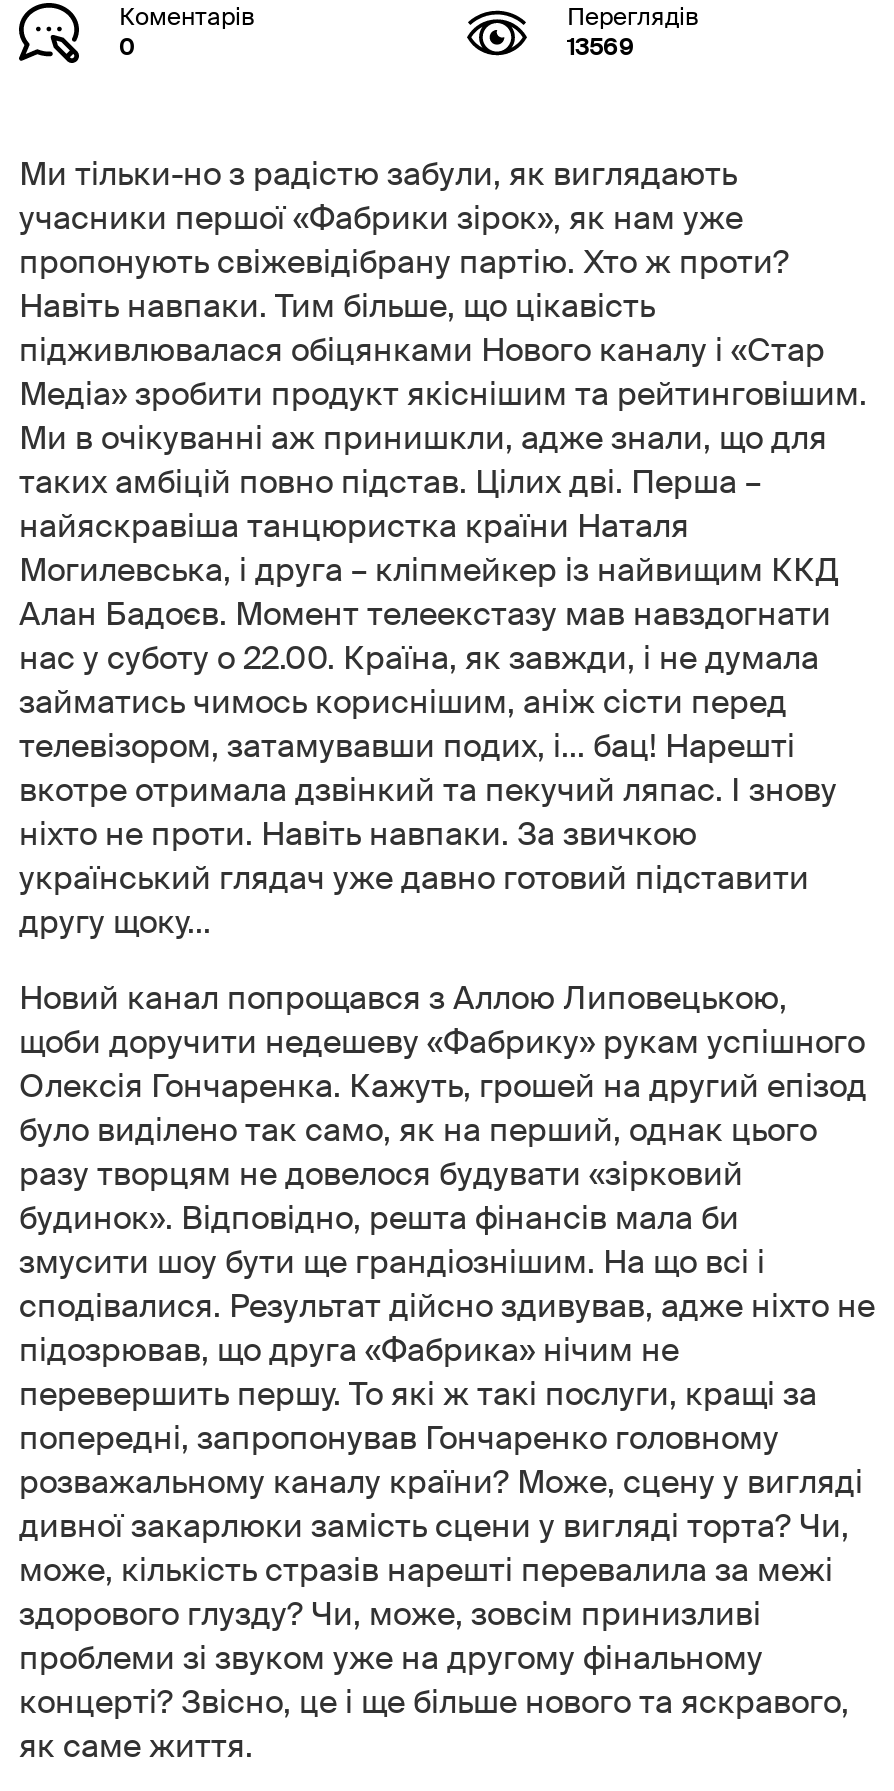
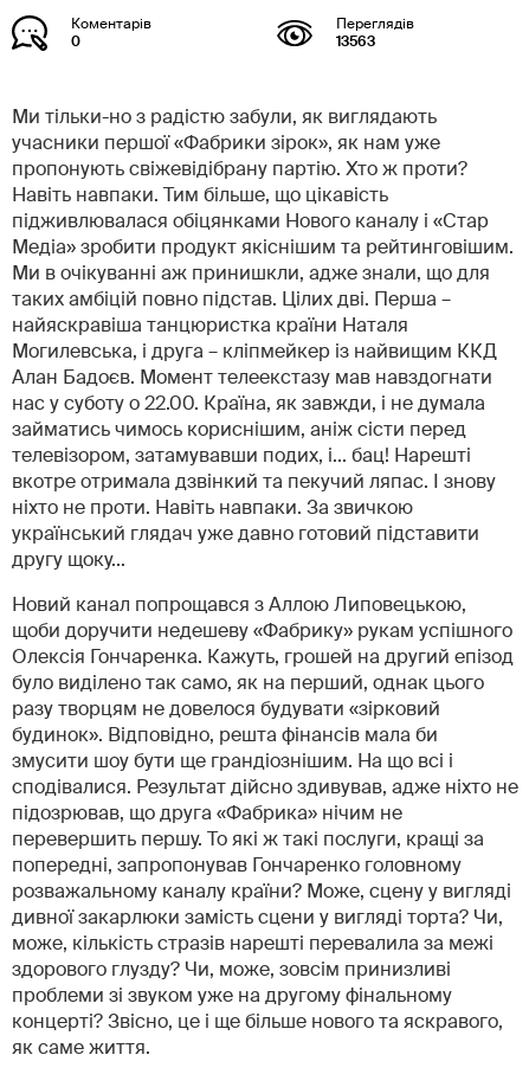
- 13569
+ 13563
